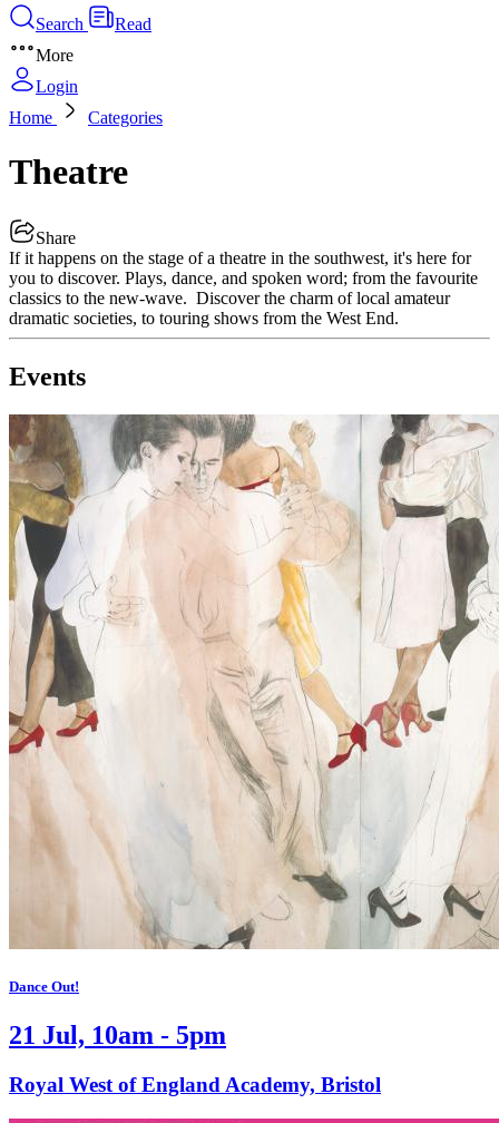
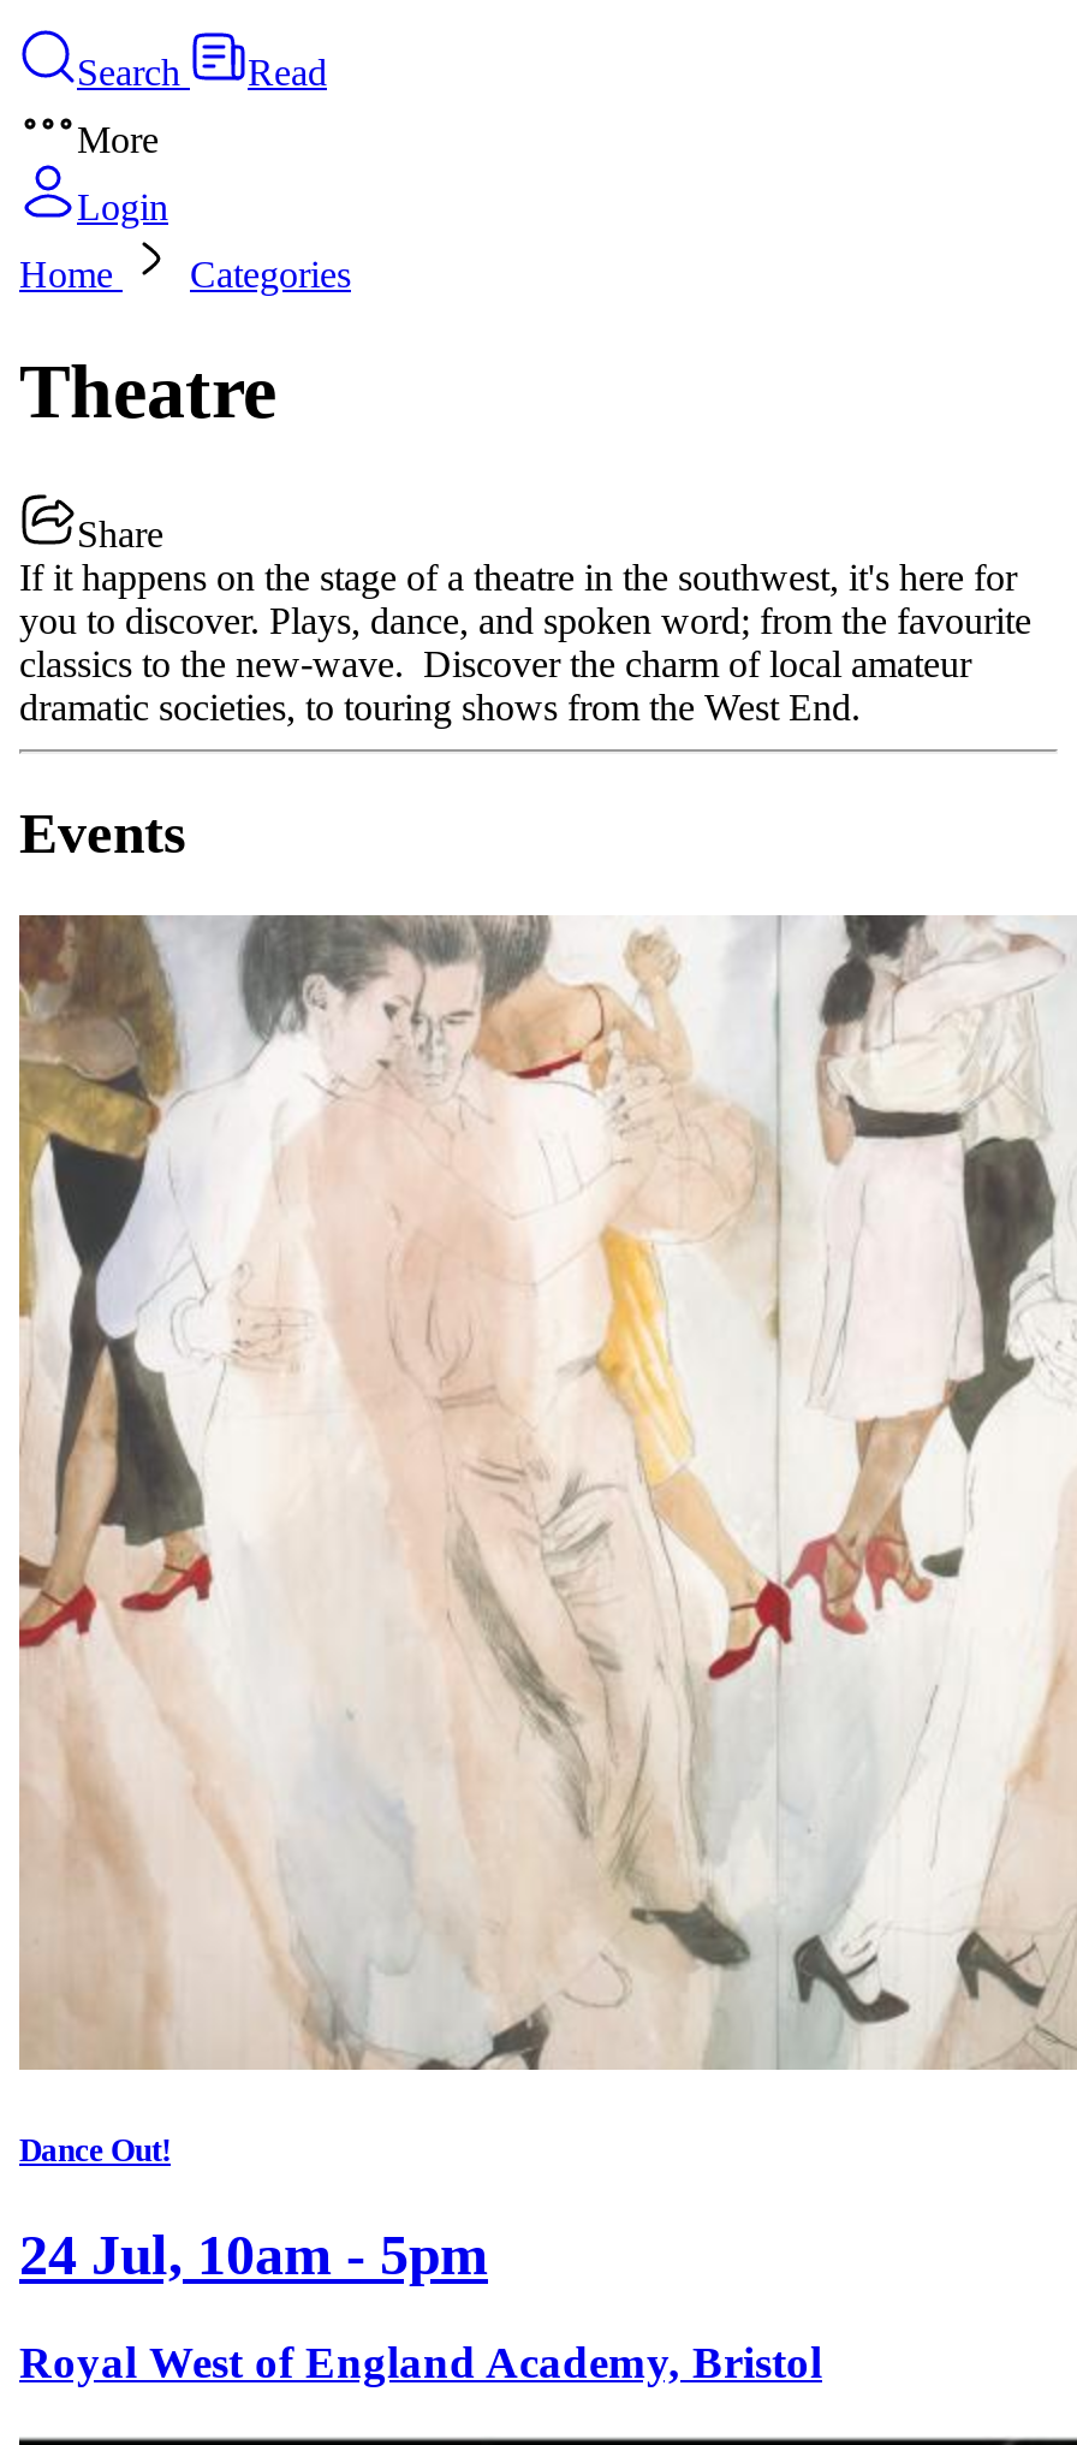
- 21 Jul, 10am - 5pm
+ 24 Jul, 10am - 5pm
